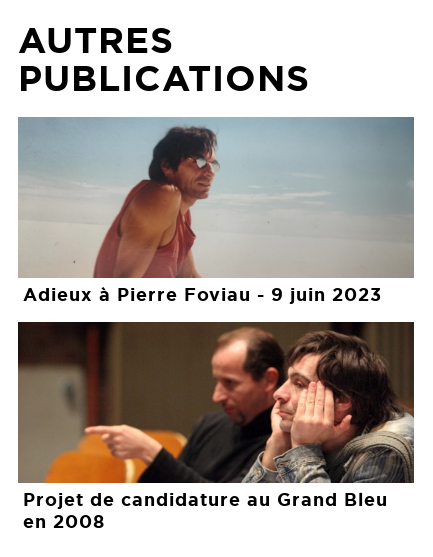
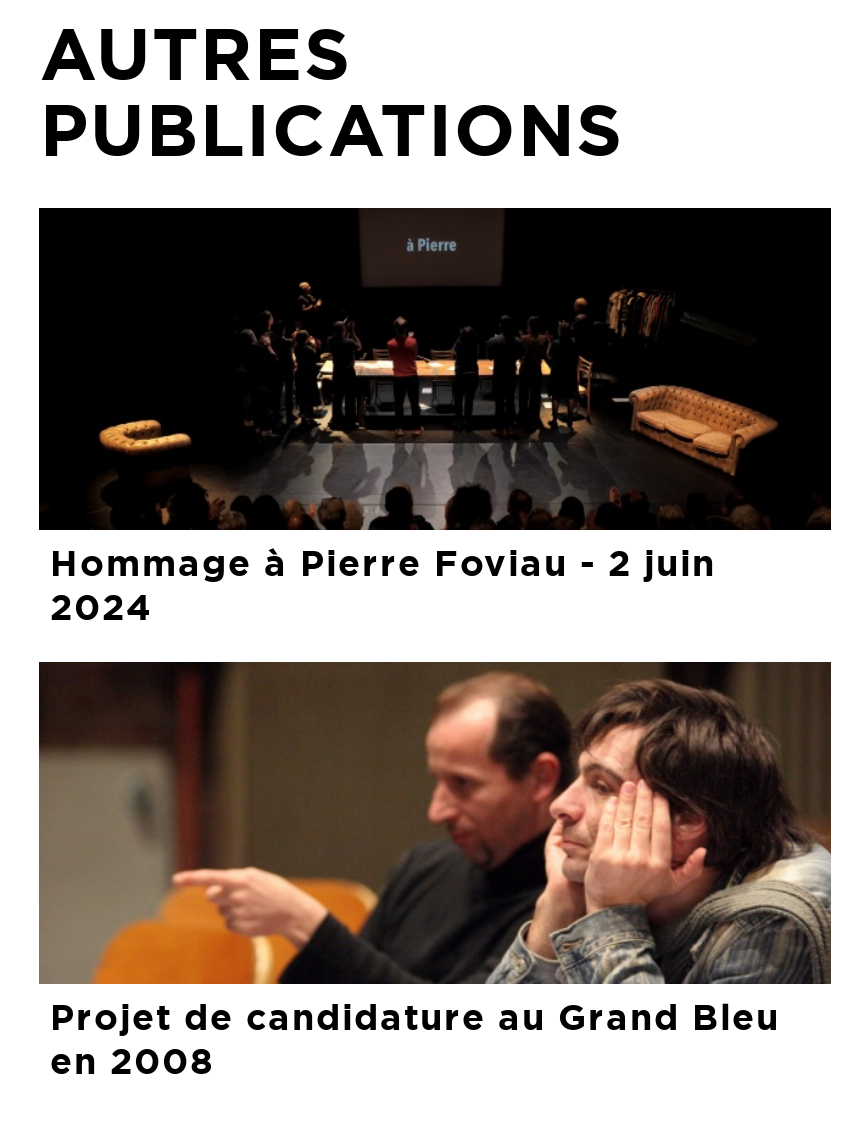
- [image]
- Adieux à Pierre Foviau - 9 juin 2023
+ [image]
+ Hommage à Pierre Foviau - 2 juin
+ 2024
